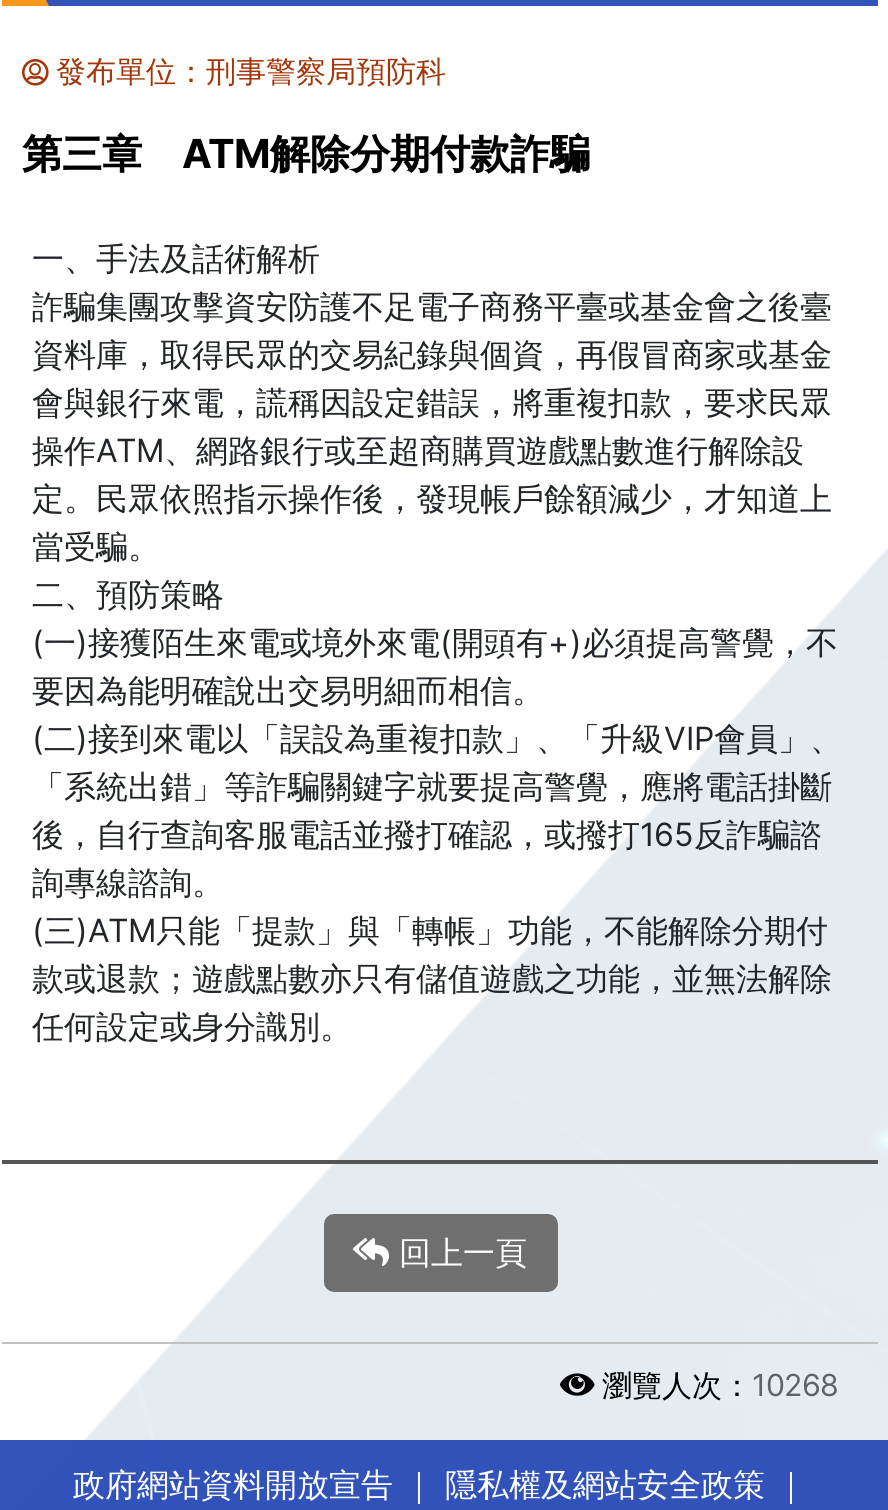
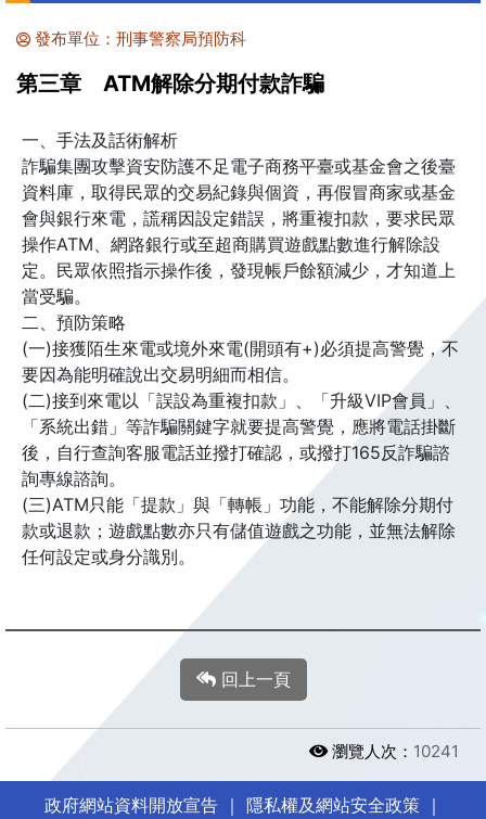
- 瀏覽人次：10268
+ 瀏覽人次：10241
